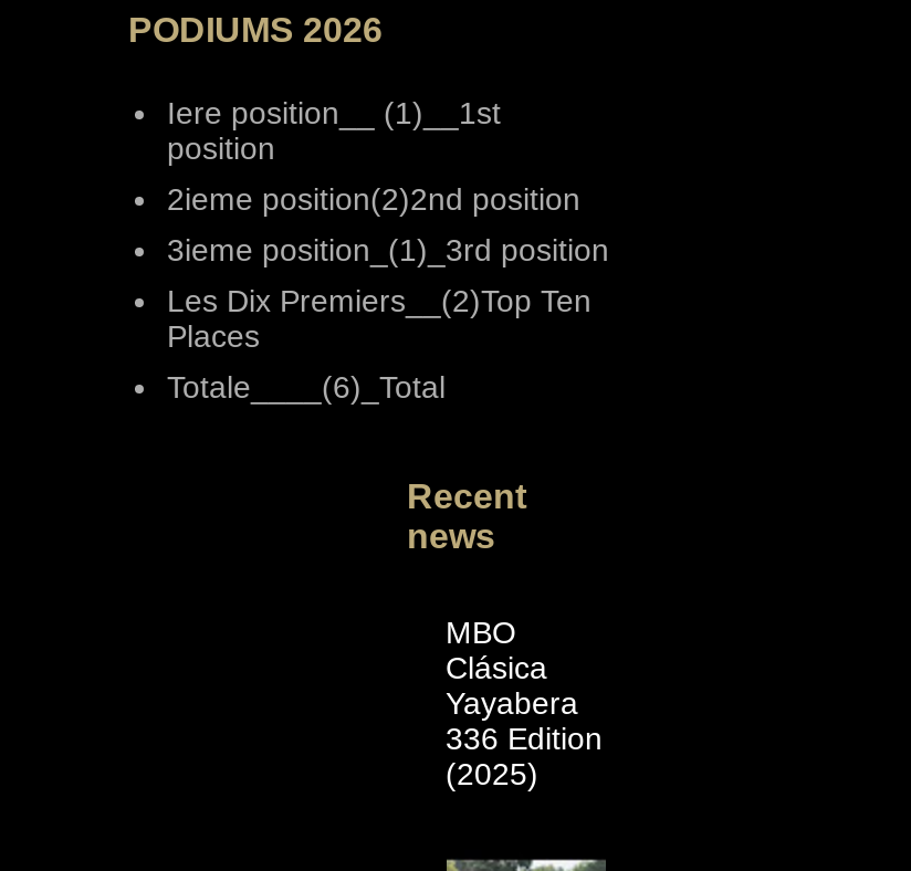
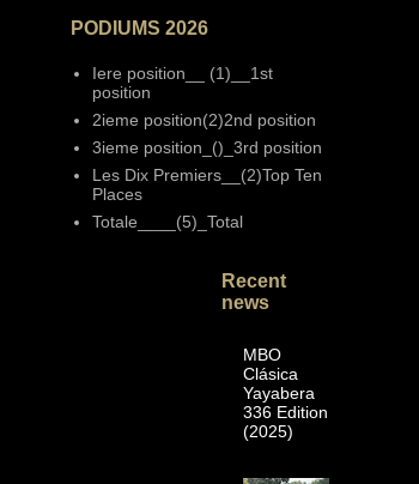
- 3ieme position_(1)_3rd position
+ 3ieme position_()_3rd position

- Totale____(6)_Total
+ Totale____(5)_Total
